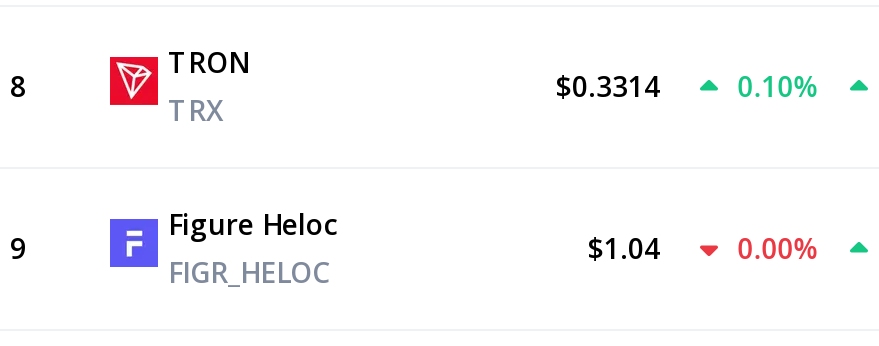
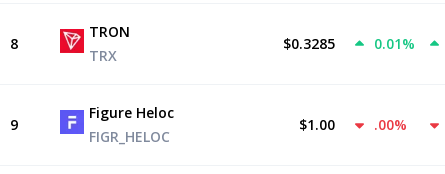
- $0.3314
+ $0.3285

- 0.10%
+ 0.01%

- $1.04
+ $1.00

- 0.00%
+ .00%
